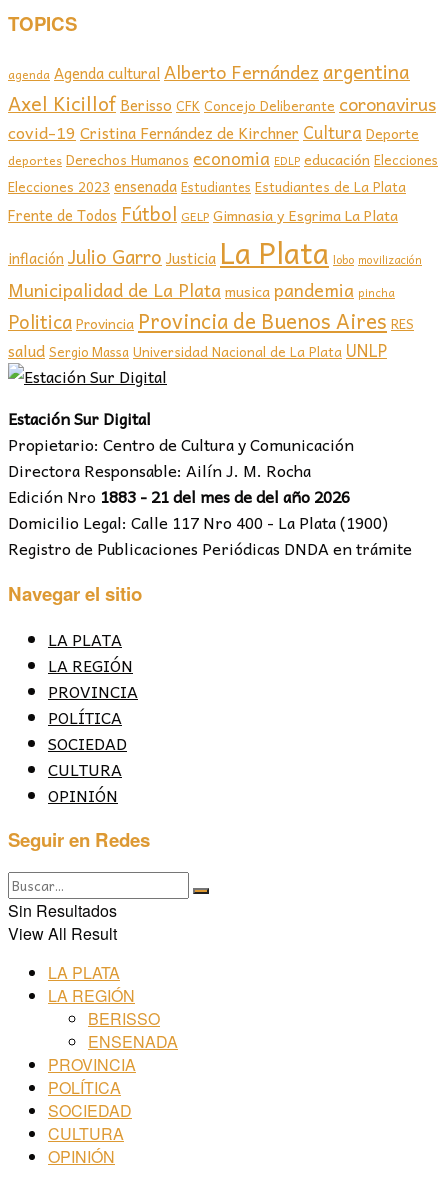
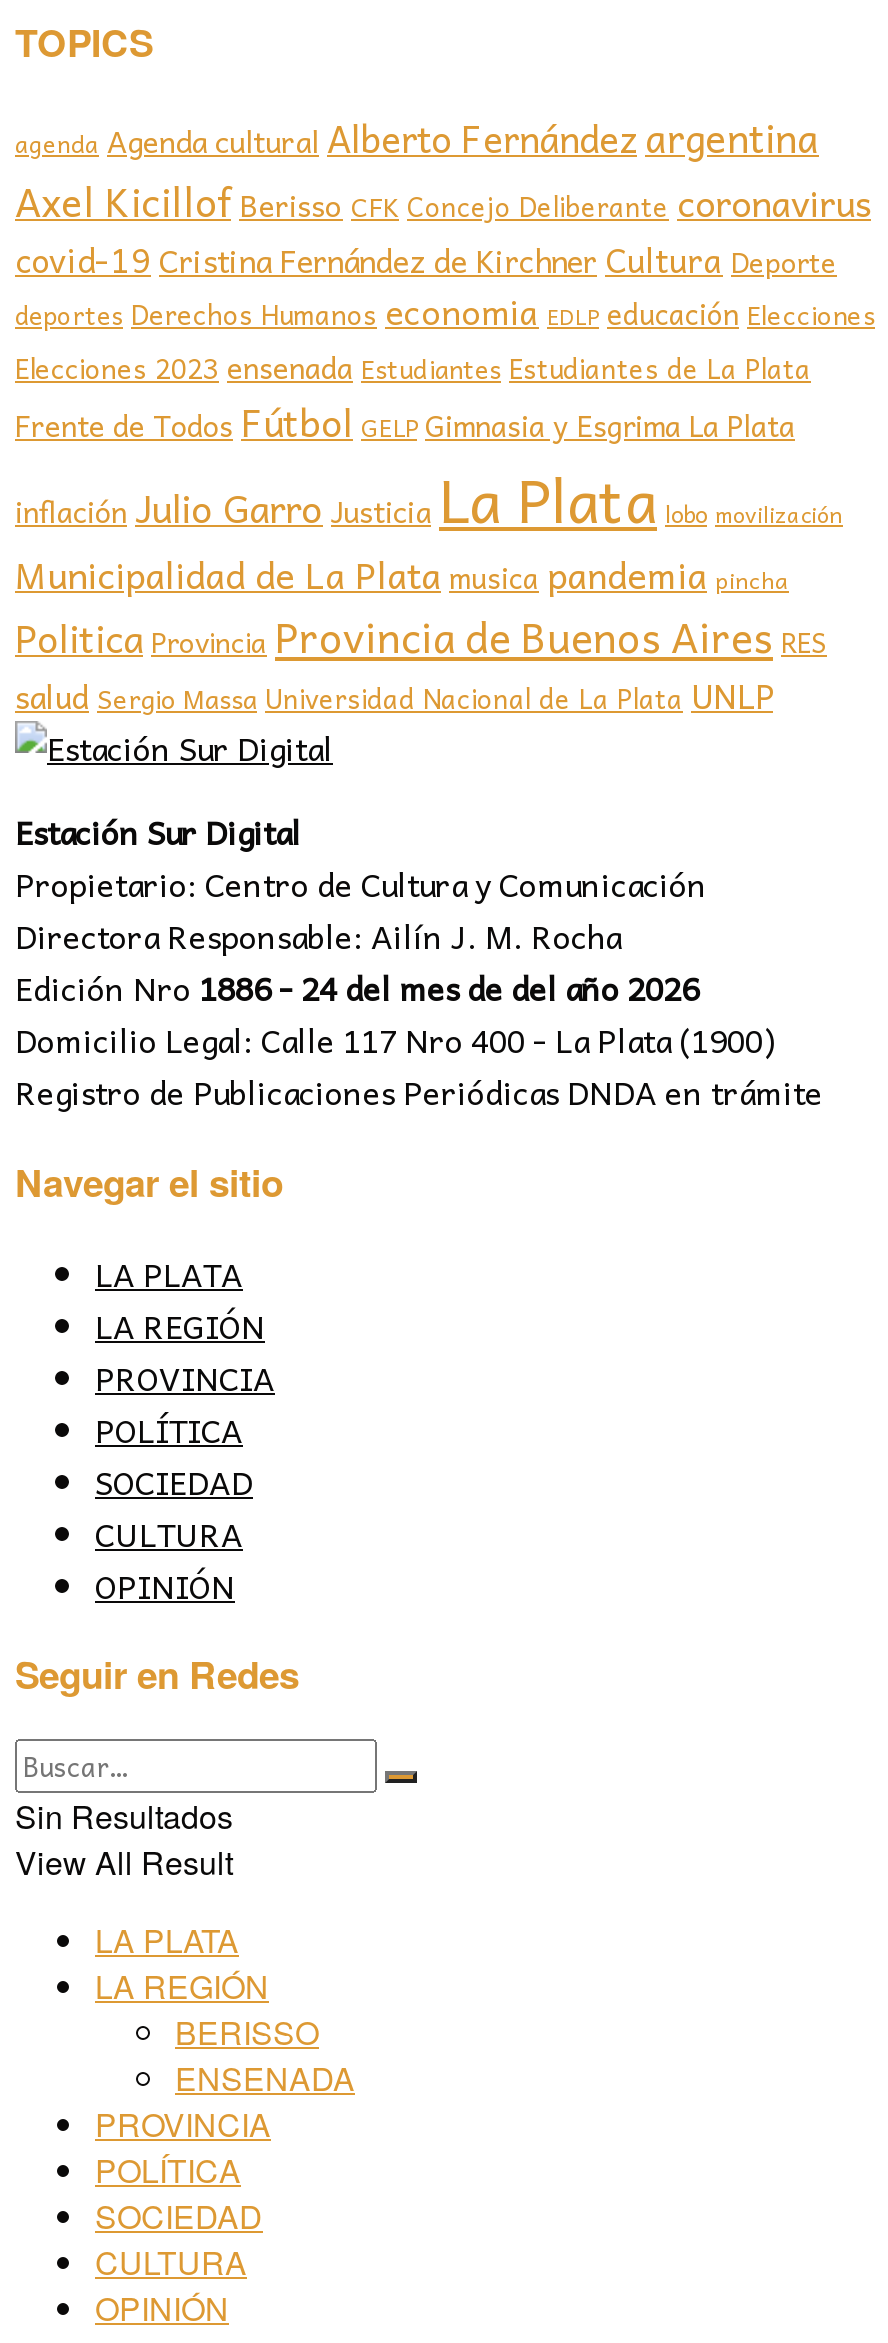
- Edición Nro 1883 - 21 del mes de del año 2026
+ Edición Nro 1886 - 24 del mes de del año 2026
